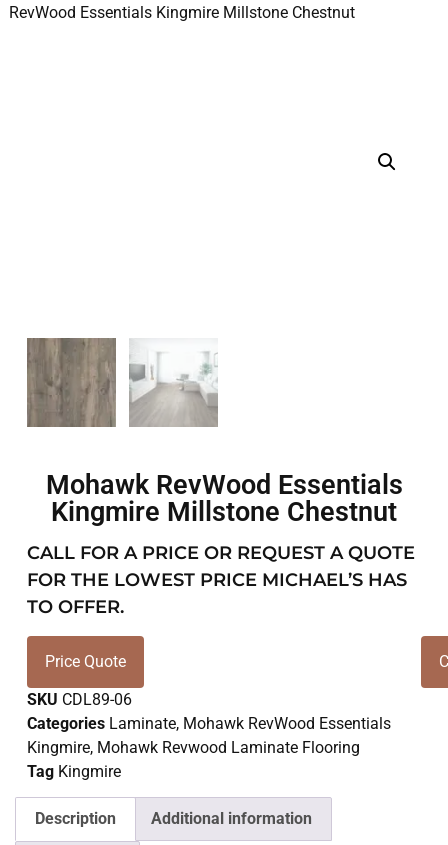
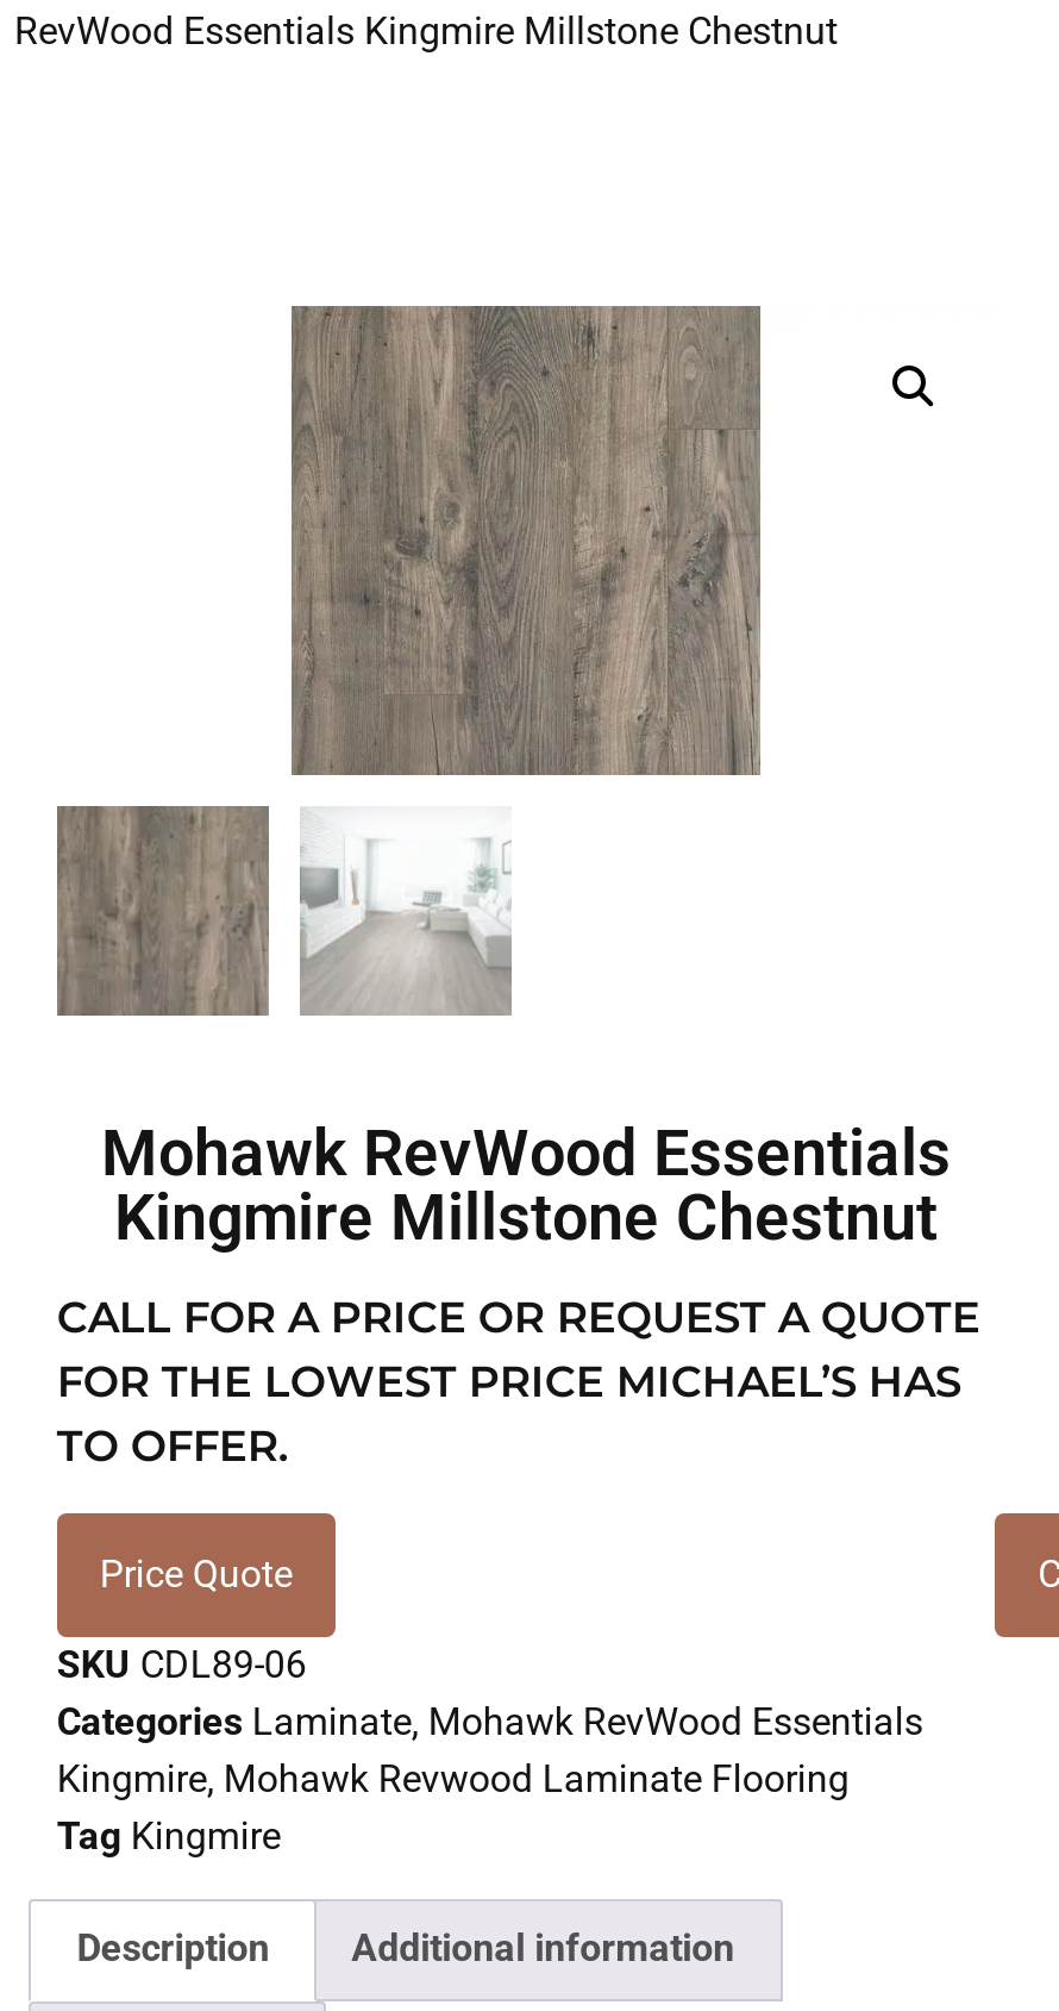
+ [image]
